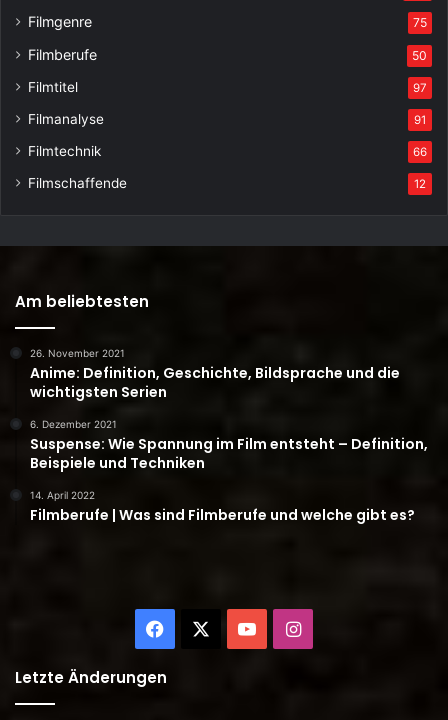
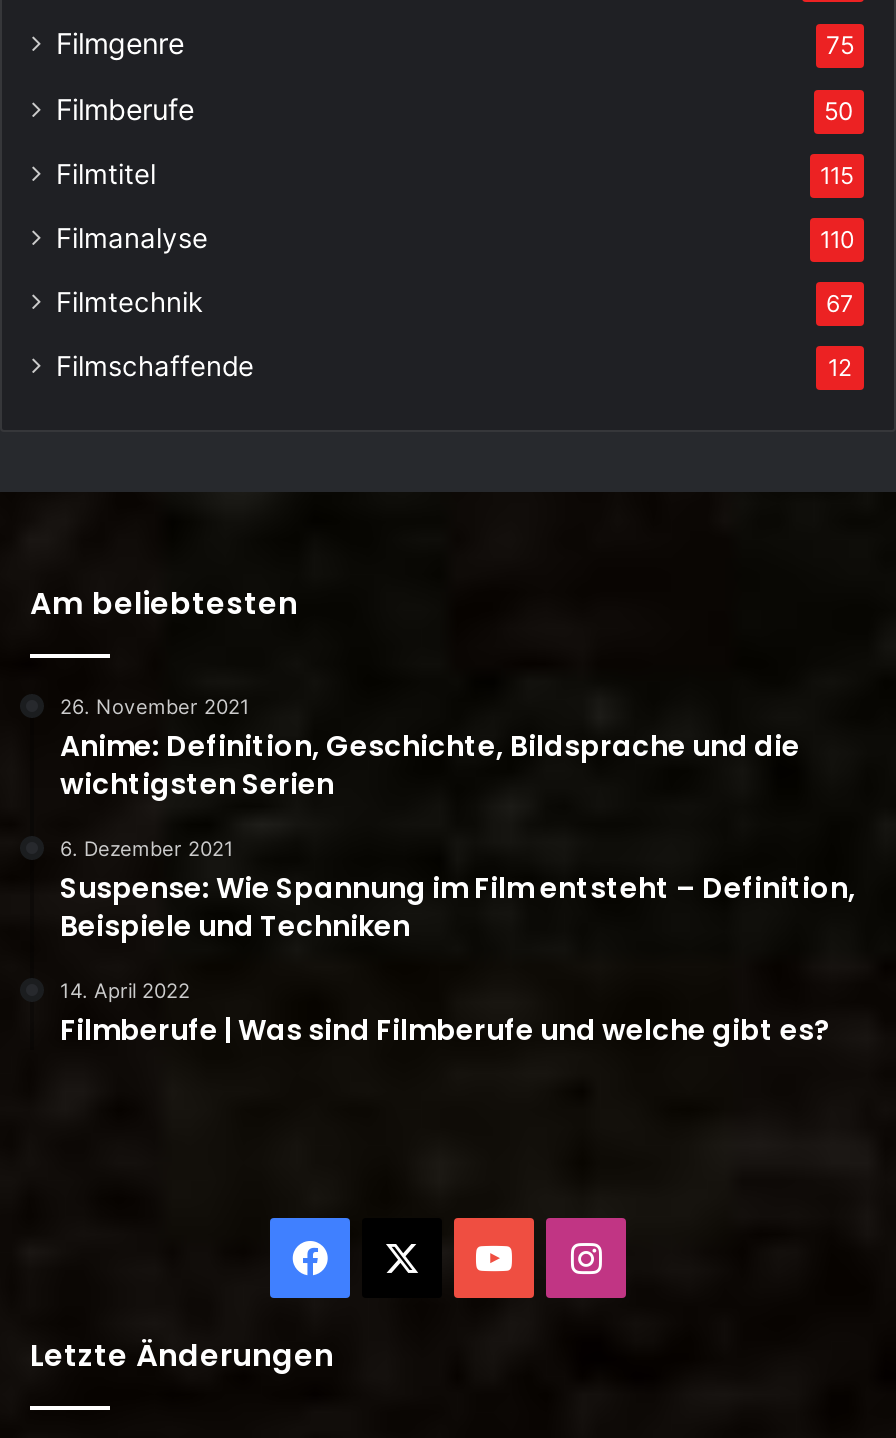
- 97
+ 115

- 91
+ 110

- 66
+ 67
